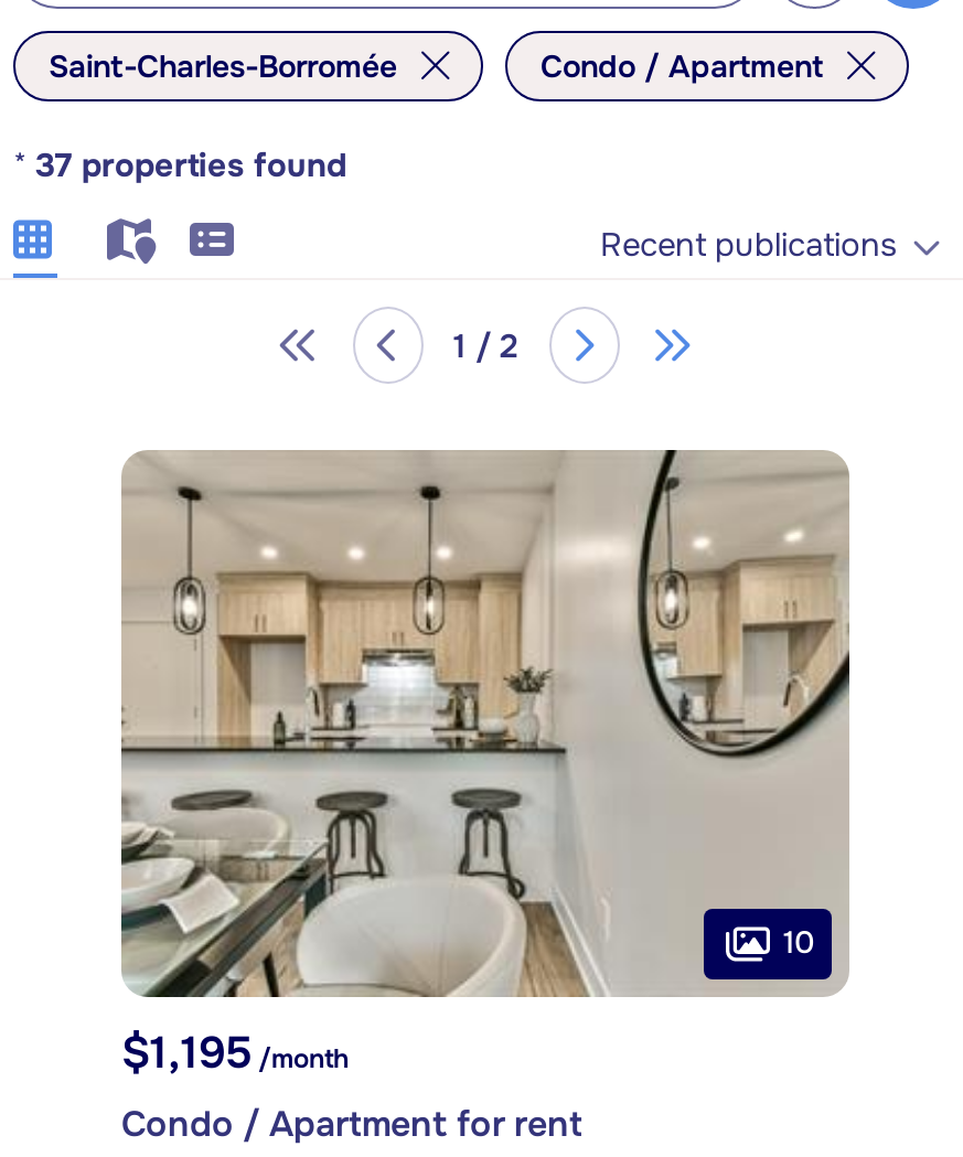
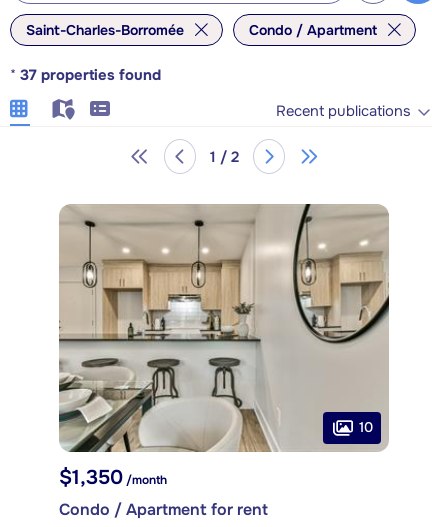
- $1,195 /month
+ $1,350 /month
